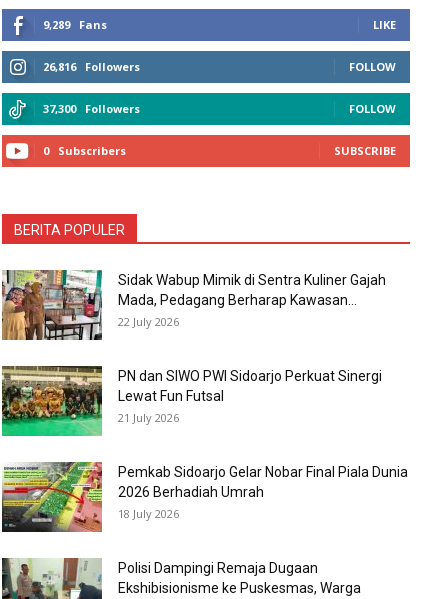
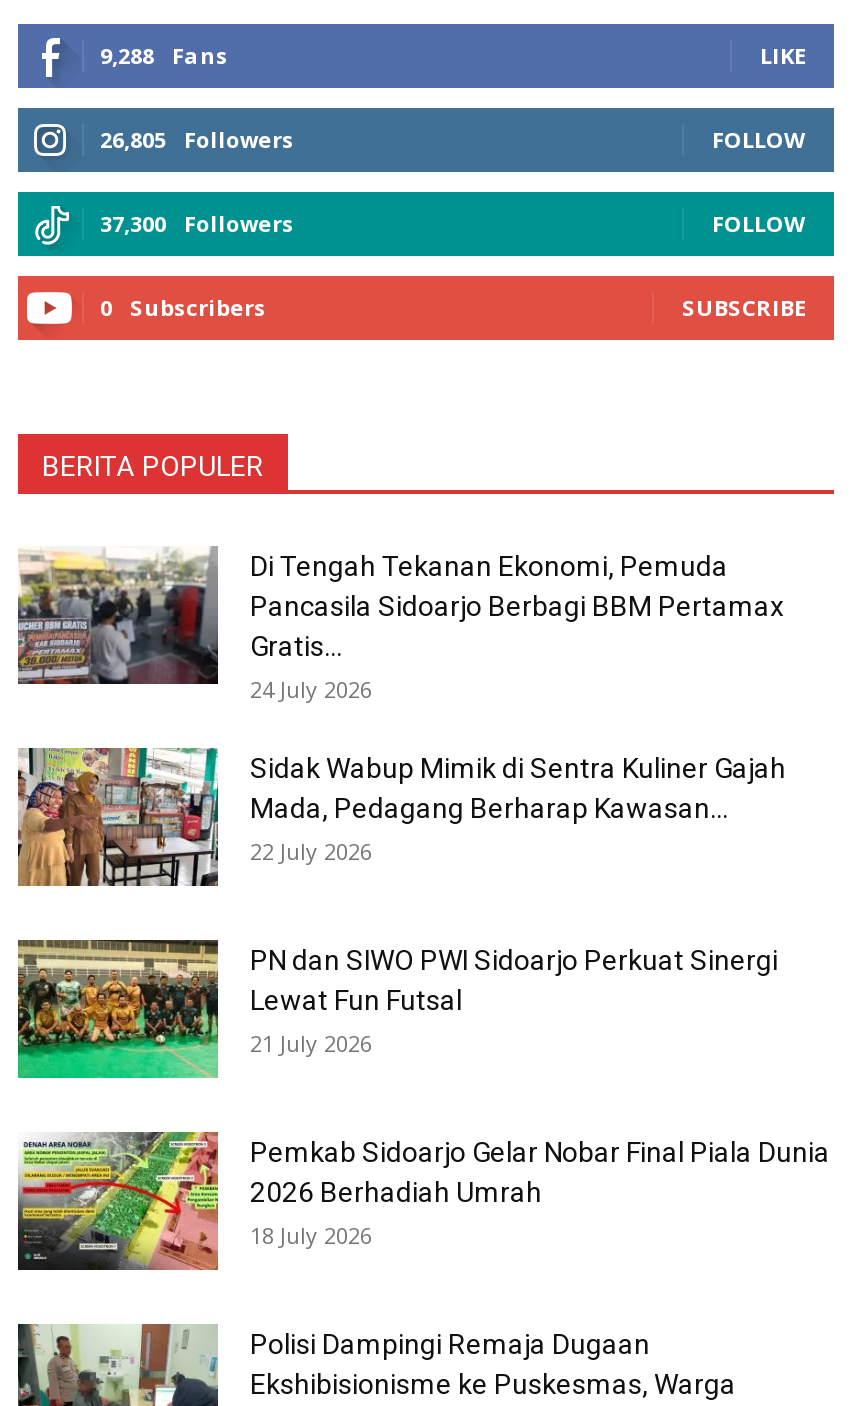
- 9,289 Fans
+ 9,288 Fans

- 26,816 Followers
+ 26,805 Followers

+ [image]
+ Di Tengah Tekanan Ekonomi, Pemuda
+ Pancasila Sidoarjo Berbagi BBM Pertamax
+ Gratis...
+ 24 July 2026
